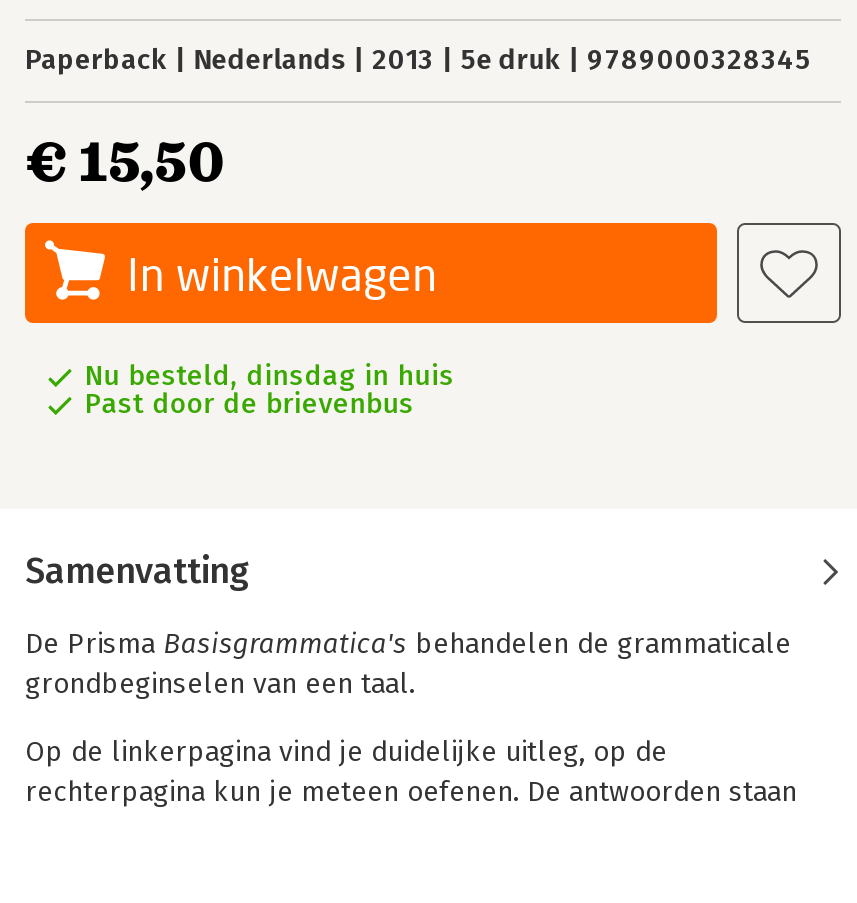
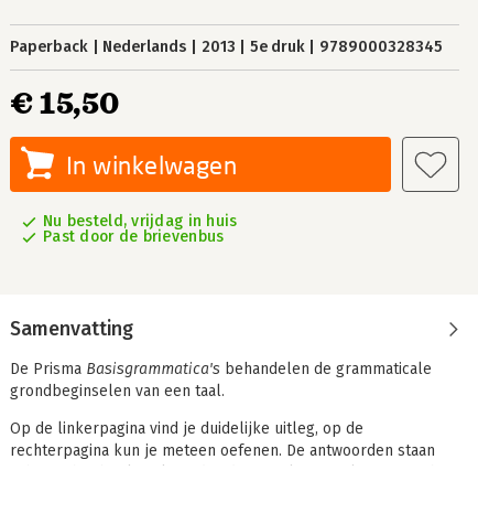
- Nu besteld, dinsdag in huis
+ Nu besteld, vrijdag in huis
